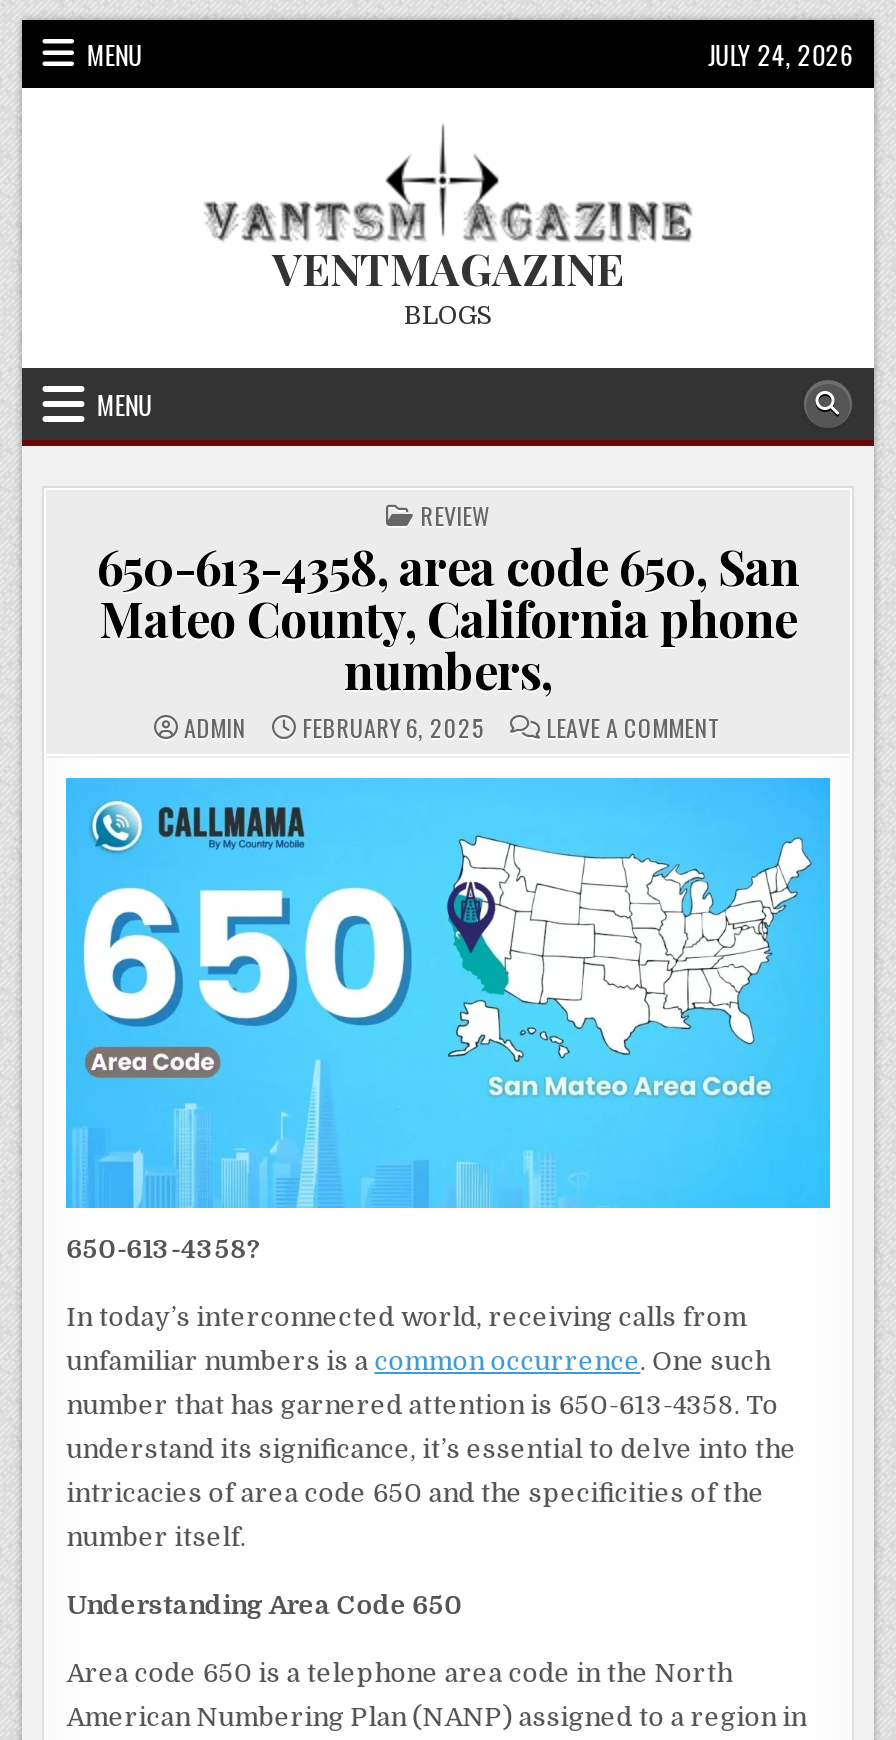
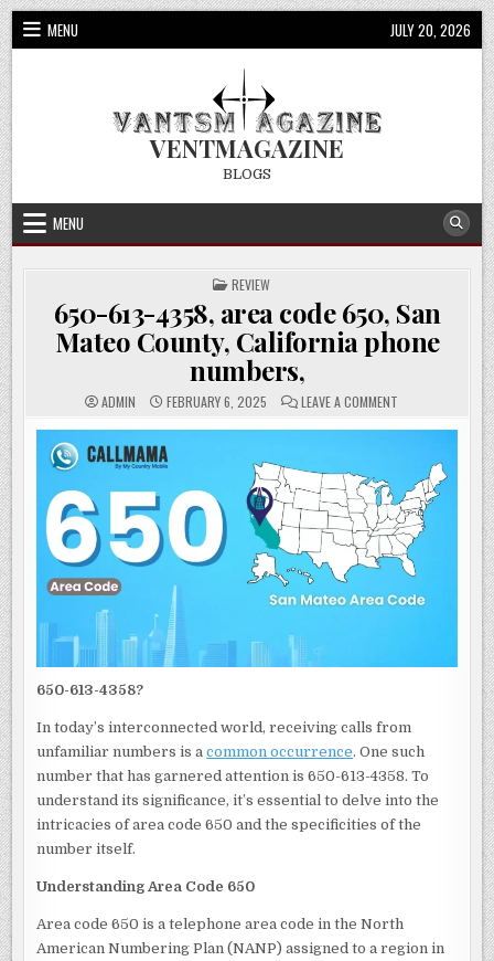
- JULY 24, 2026
+ JULY 20, 2026
